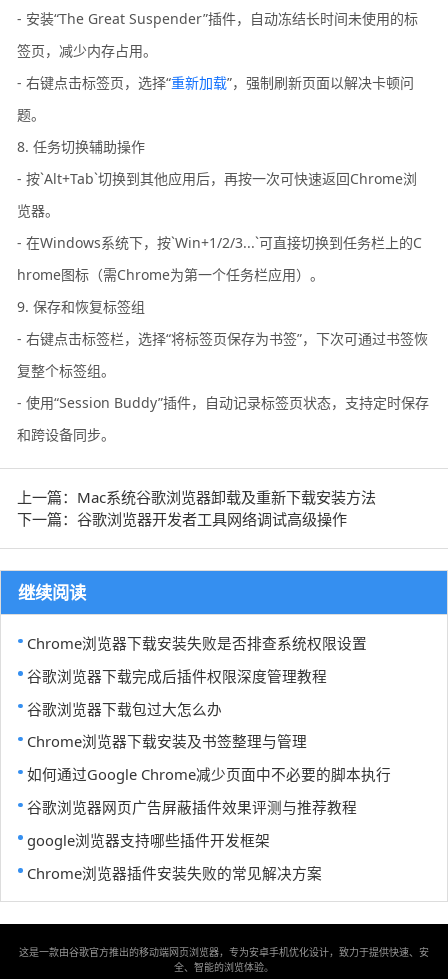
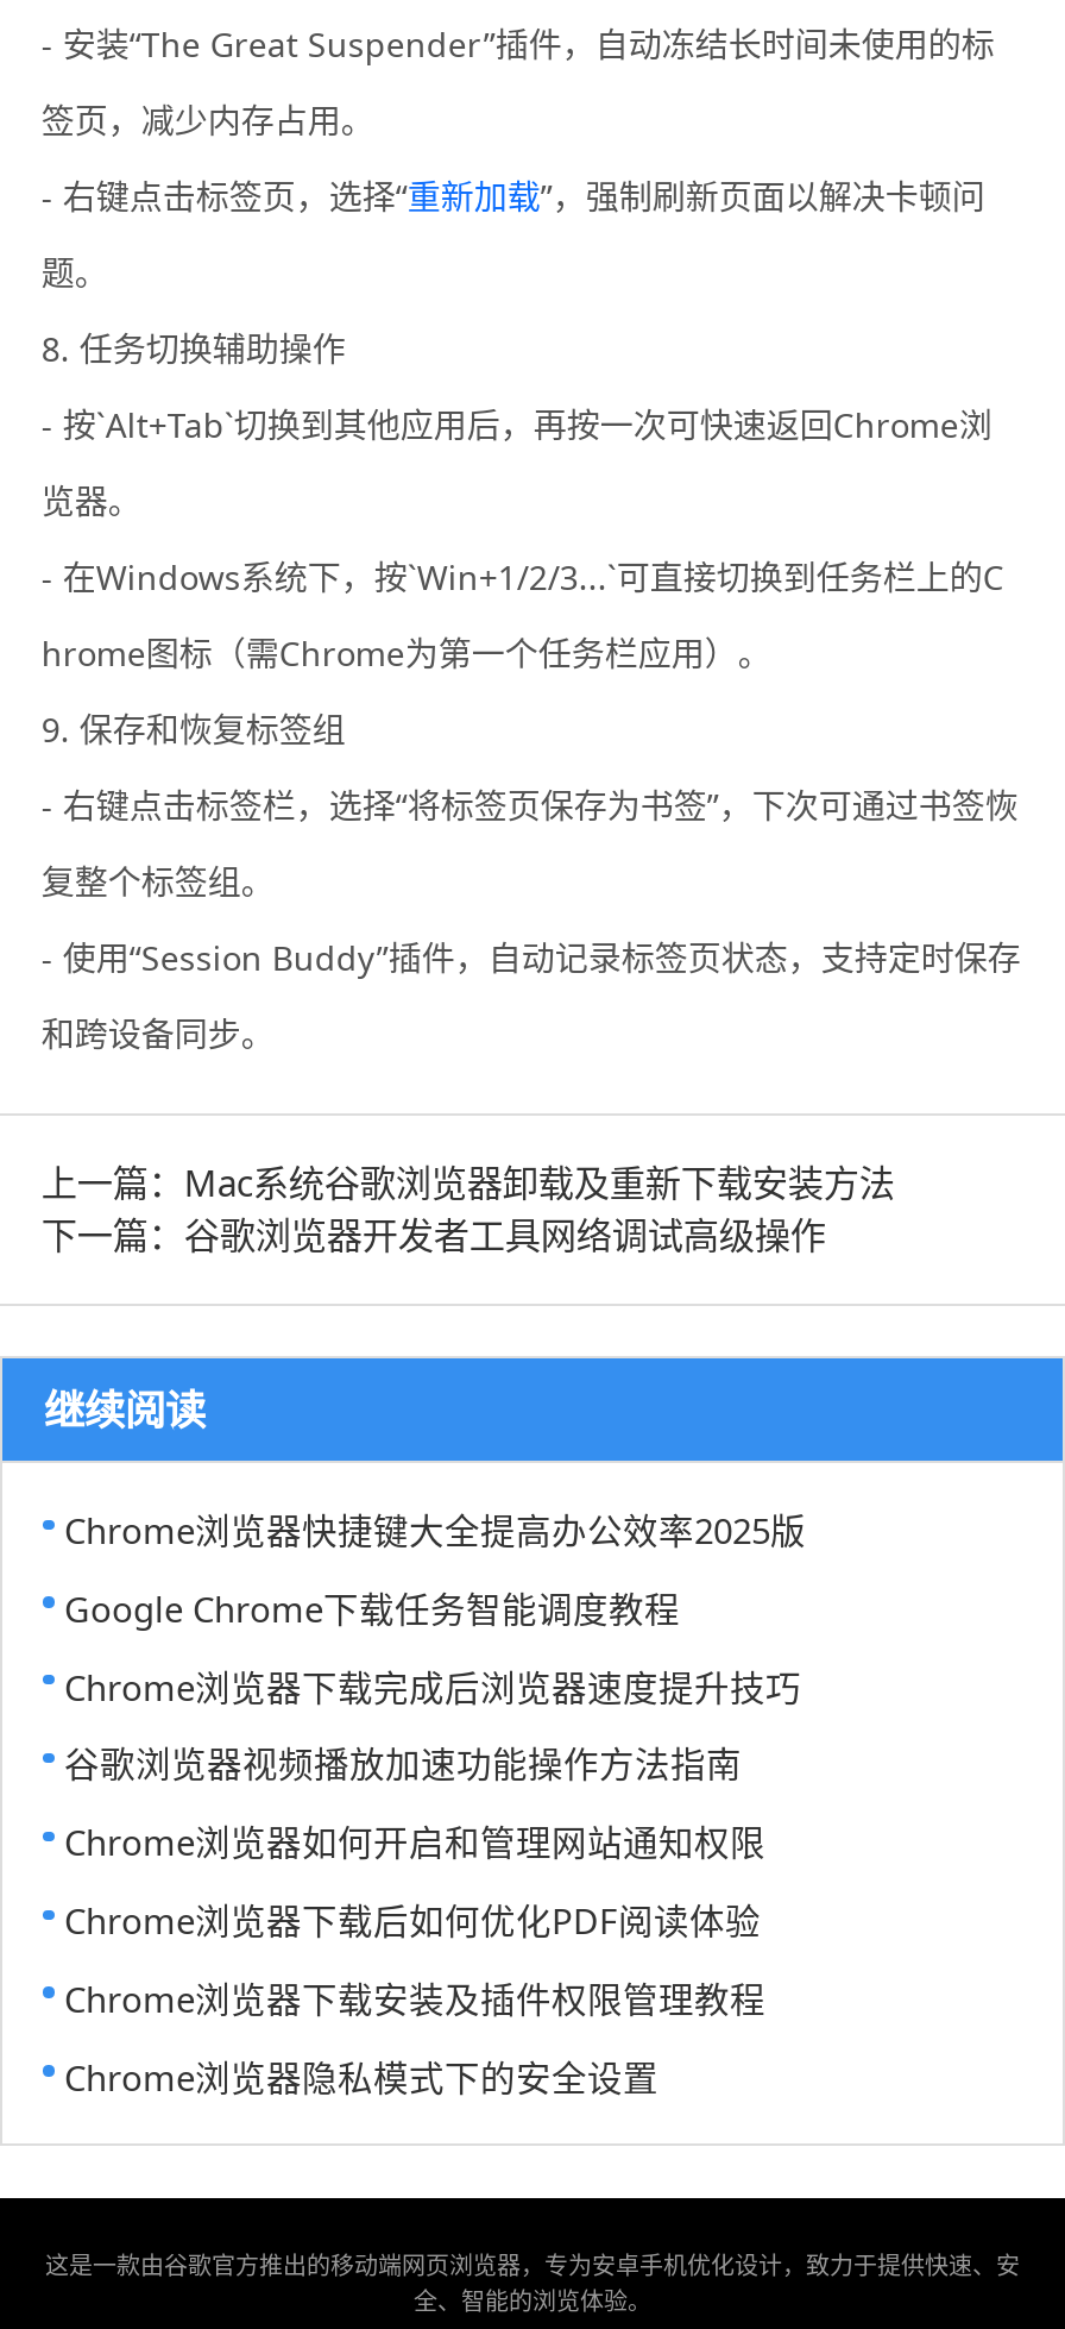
- Chrome浏览器下载安装失败是否排查系统权限设置
+ Chrome浏览器快捷键大全提高办公效率2025版

- 谷歌浏览器下载完成后插件权限深度管理教程
+ Google Chrome下载任务智能调度教程

- 谷歌浏览器下载包过大怎么办
+ Chrome浏览器下载完成后浏览器速度提升技巧

- Chrome浏览器下载安装及书签整理与管理
+ 谷歌浏览器视频播放加速功能操作方法指南

- 如何通过Google Chrome减少页面中不必要的脚本执行
+ Chrome浏览器如何开启和管理网站通知权限

- 谷歌浏览器网页广告屏蔽插件效果评测与推荐教程
+ Chrome浏览器下载后如何优化PDF阅读体验

- google浏览器支持哪些插件开发框架
+ Chrome浏览器下载安装及插件权限管理教程

- Chrome浏览器插件安装失败的常见解决方案
+ Chrome浏览器隐私模式下的安全设置
